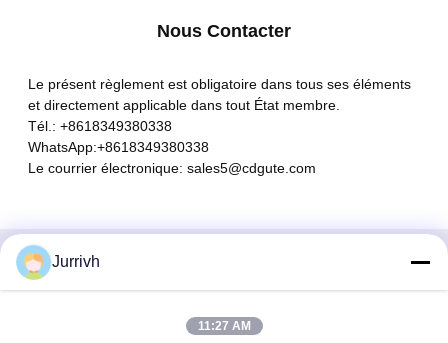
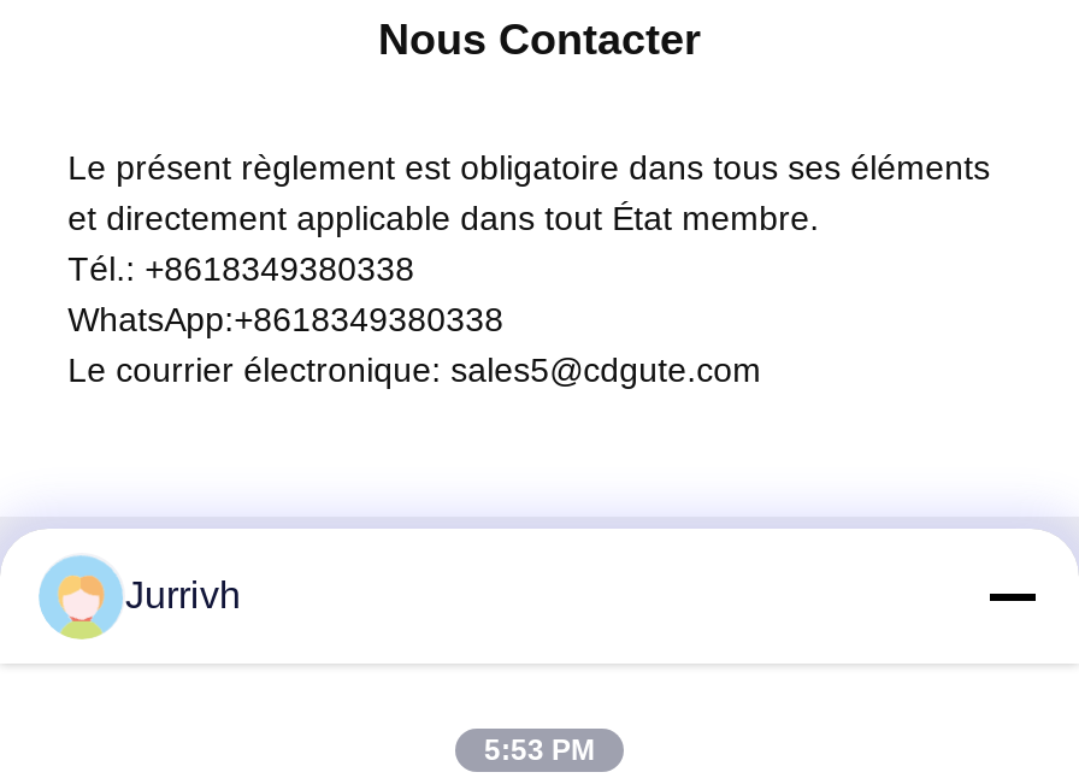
- 11:27 AM
+ 5:53 PM
